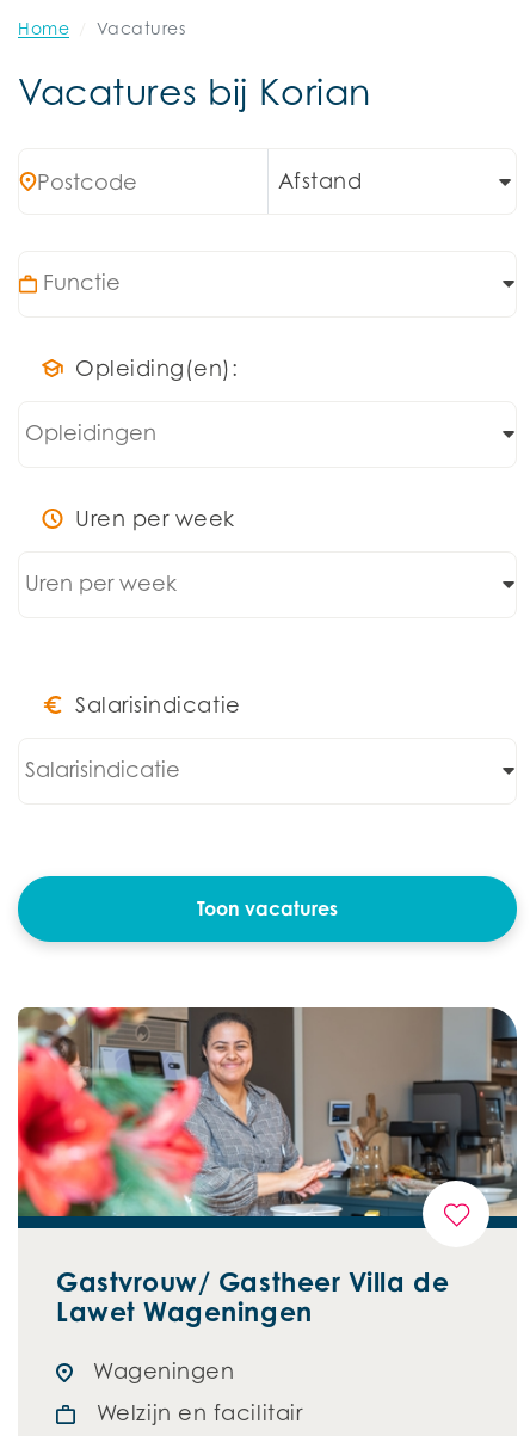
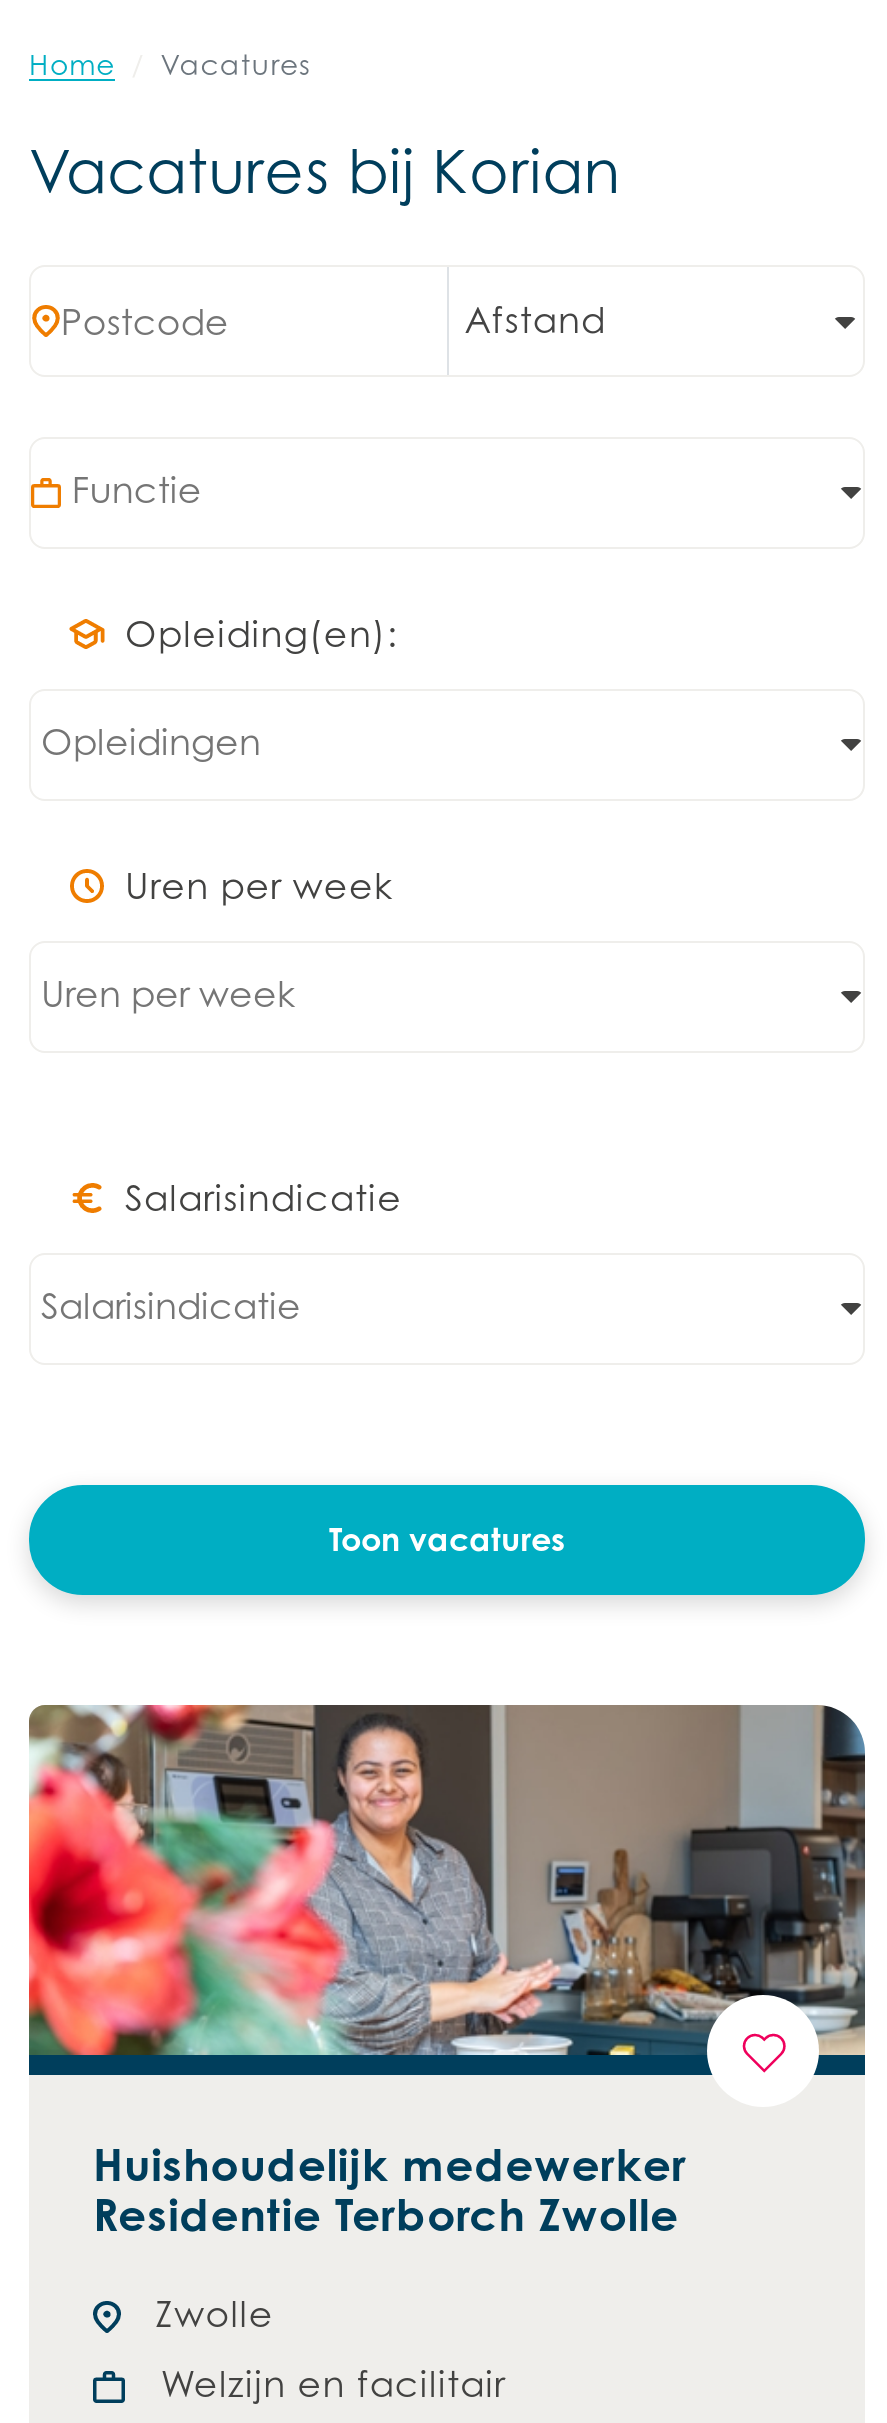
- Gastvrouw/ Gastheer Villa de
- Lawet Wageningen
+ Huishoudelijk medewerker
+ Residentie Terborch Zwolle

- Wageningen
+ Zwolle
